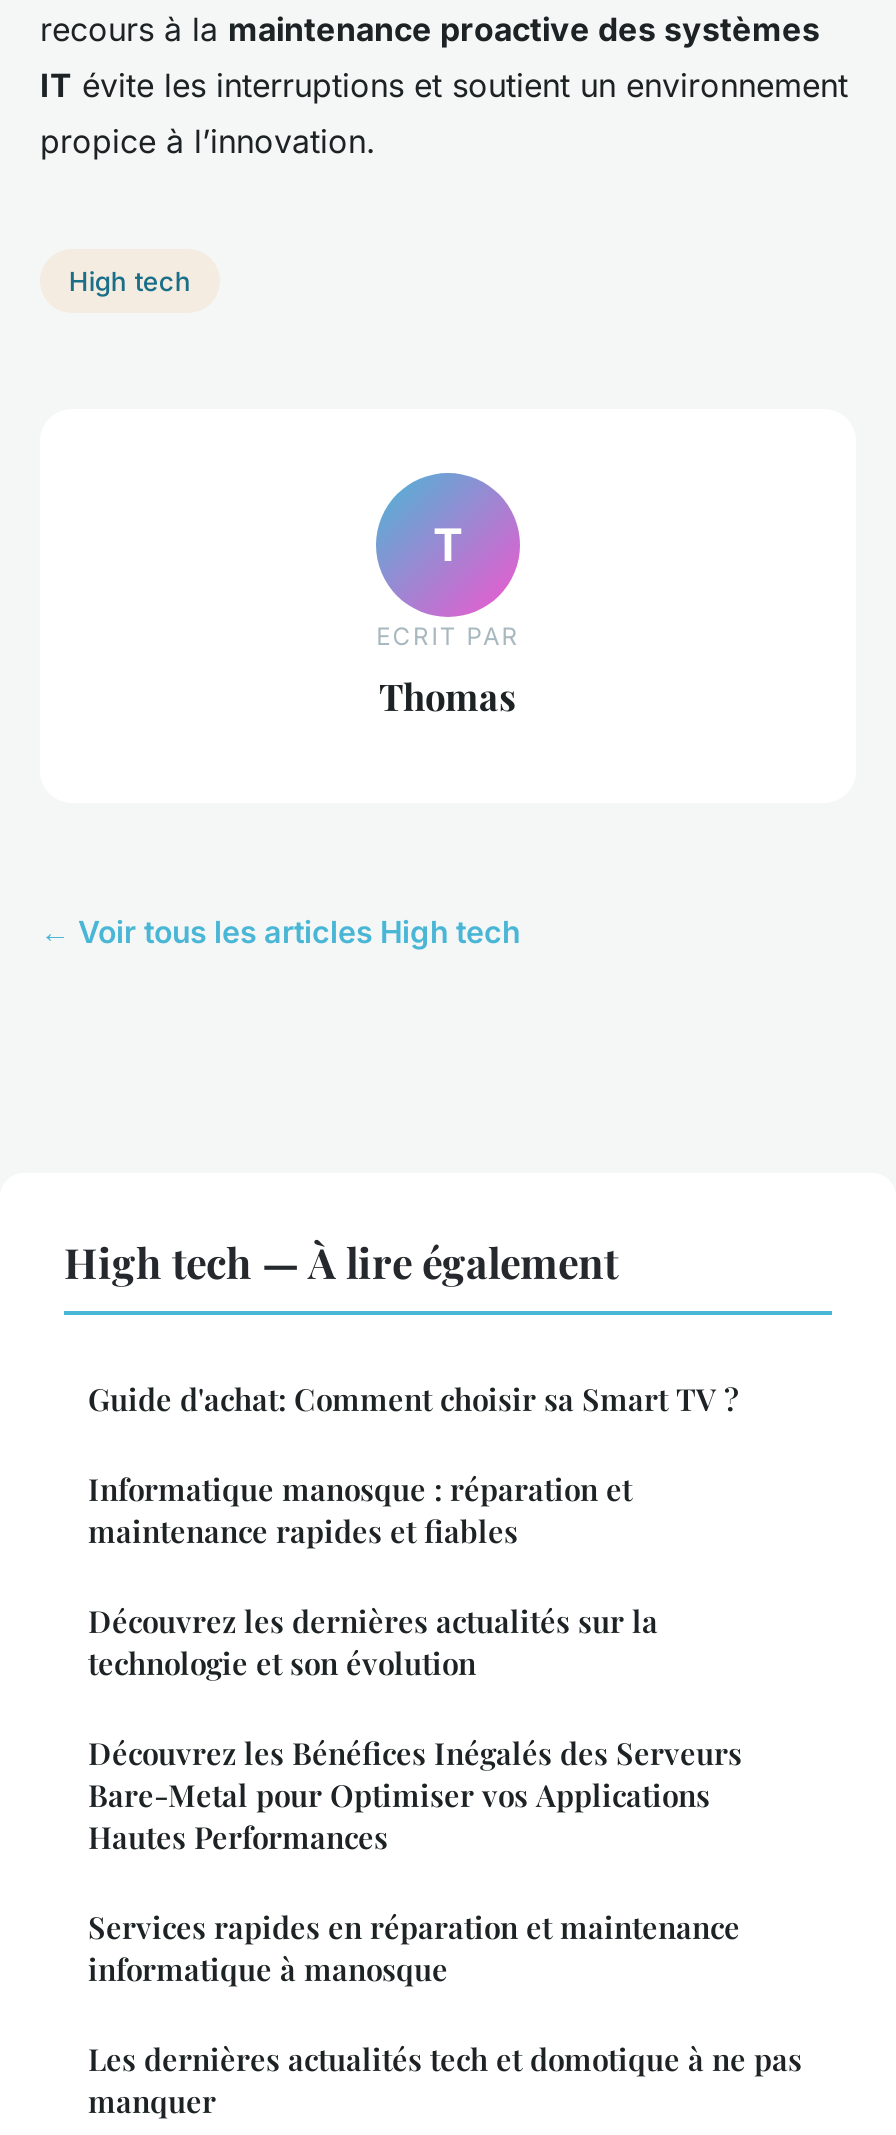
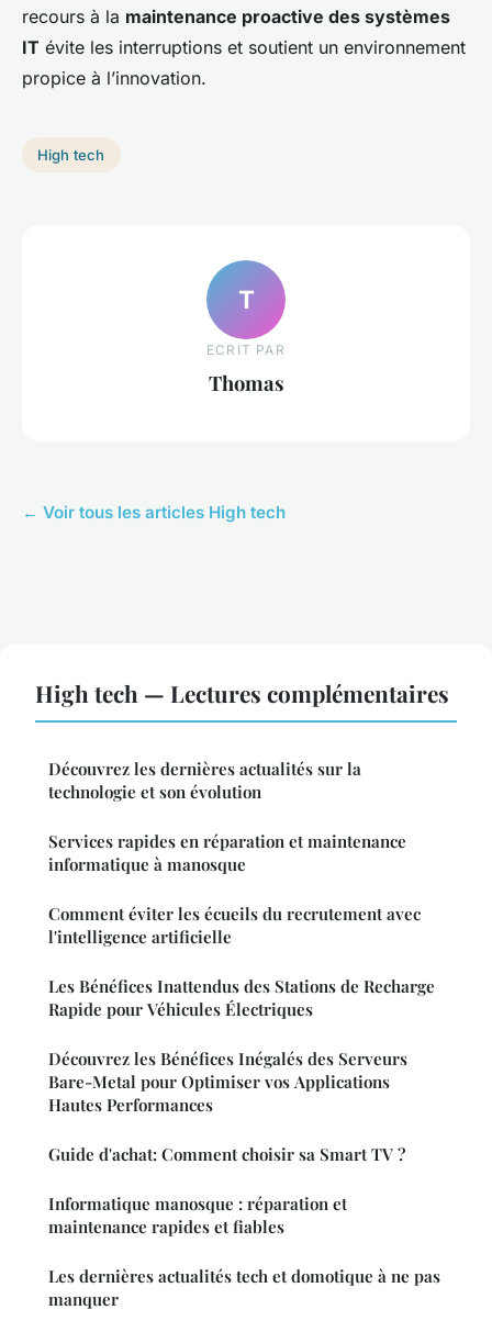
- High tech — À lire également
+ High tech — Lectures complémentaires

moved down: Guide d'achat: Comment choisir sa Smart TV ? | Informatique manosque : réparation et | maintenance rapides et fiables

moved up: Découvrez les dernières actualités sur la | technologie et son évolution

+ Comment éviter les écueils du recrutement avec
+ l'intelligence artificielle
+ Les Bénéfices Inattendus des Stations de Recharge
+ Rapide pour Véhicules Électriques

moved up: Services rapides en réparation et maintenance | informatique à manosque
